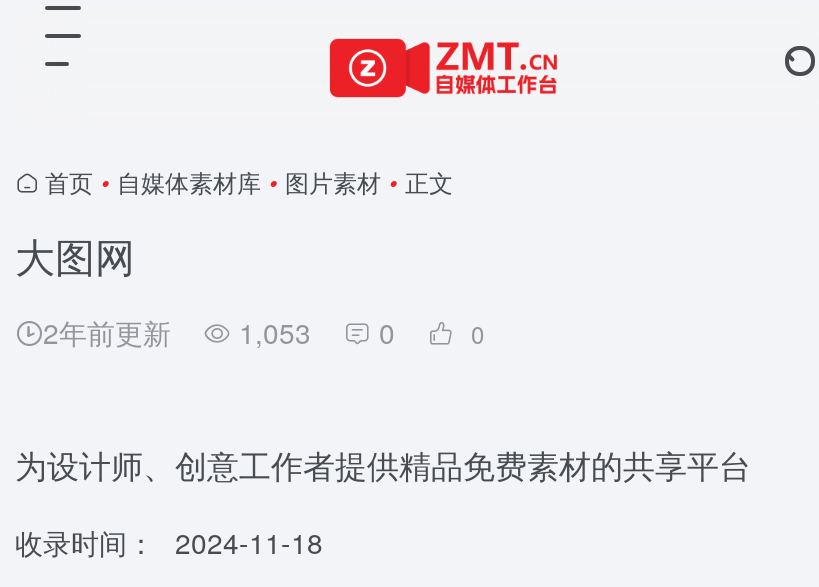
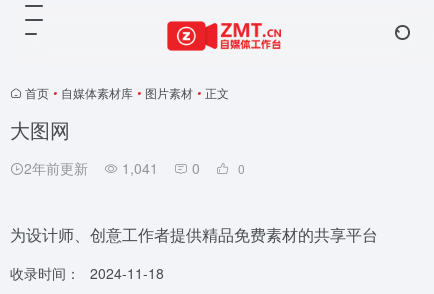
- 2年前更新 1,053 0
+ 2年前更新 1,041 0
